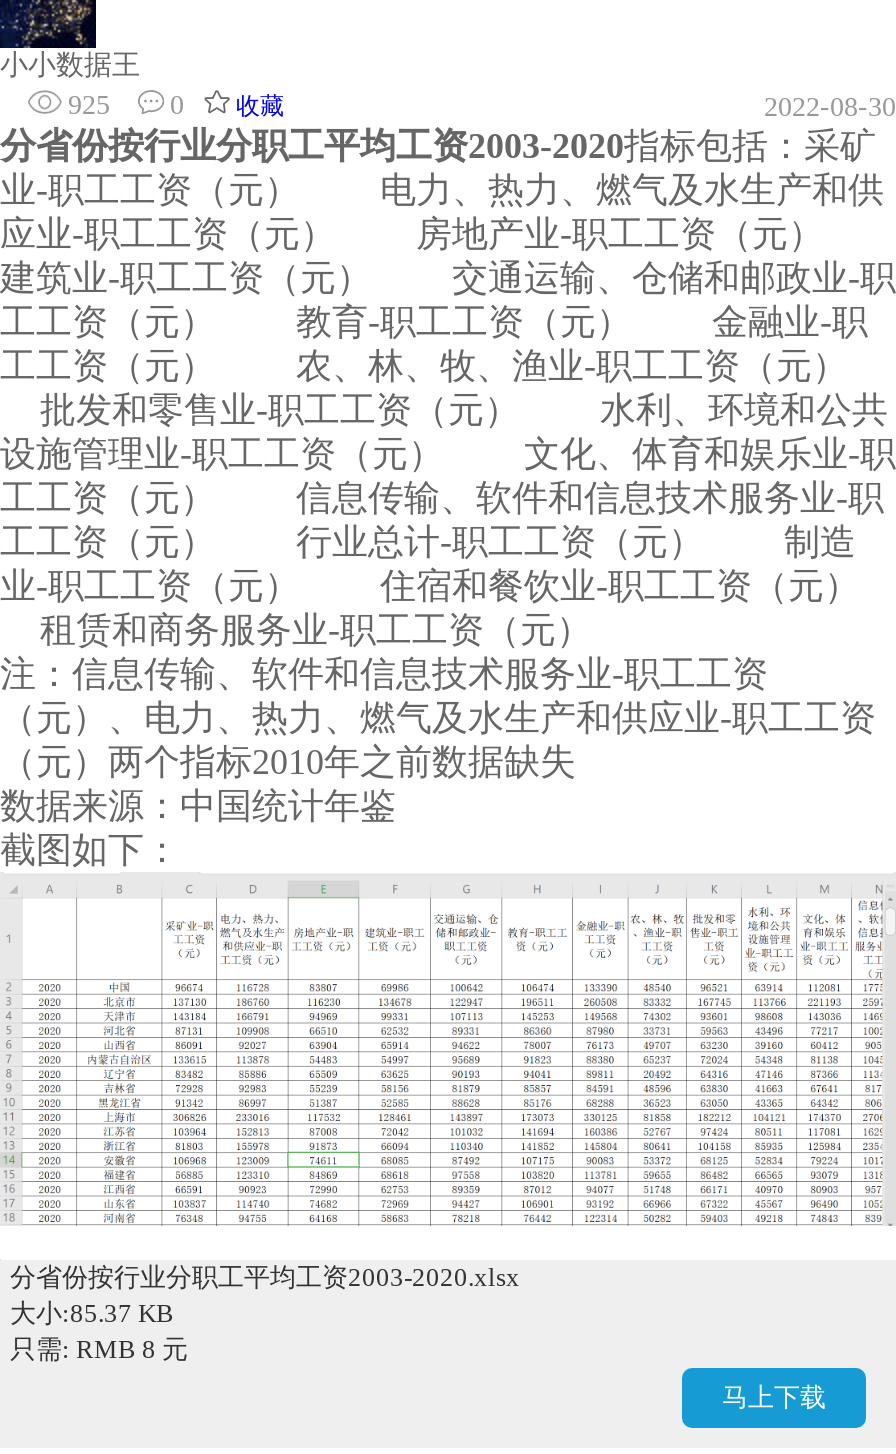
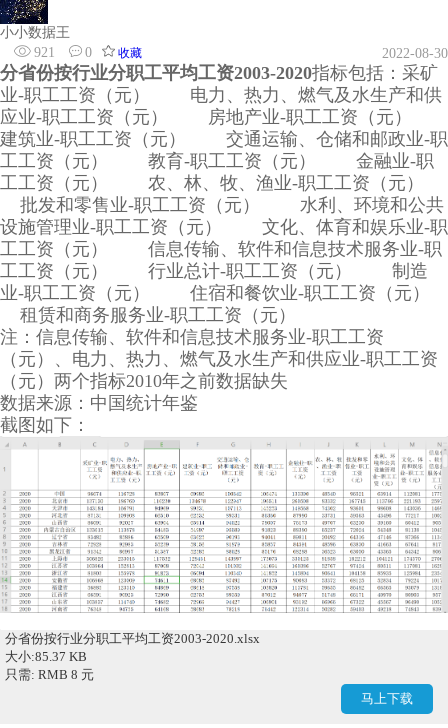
- 925 0 收藏
+ 921 0 收藏
